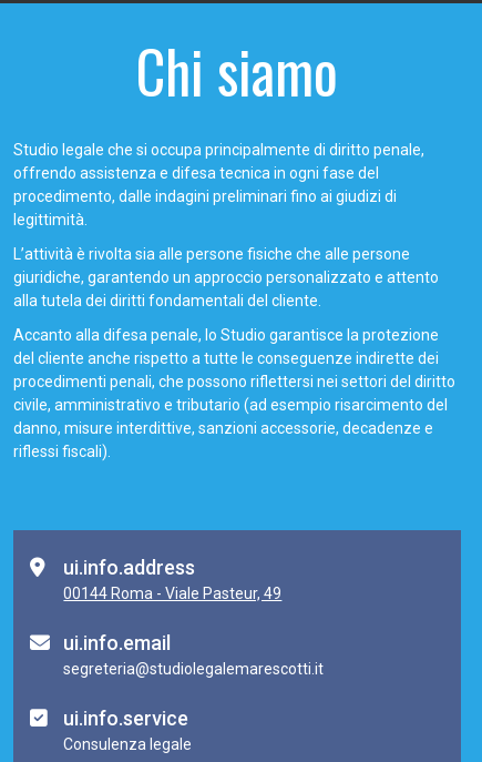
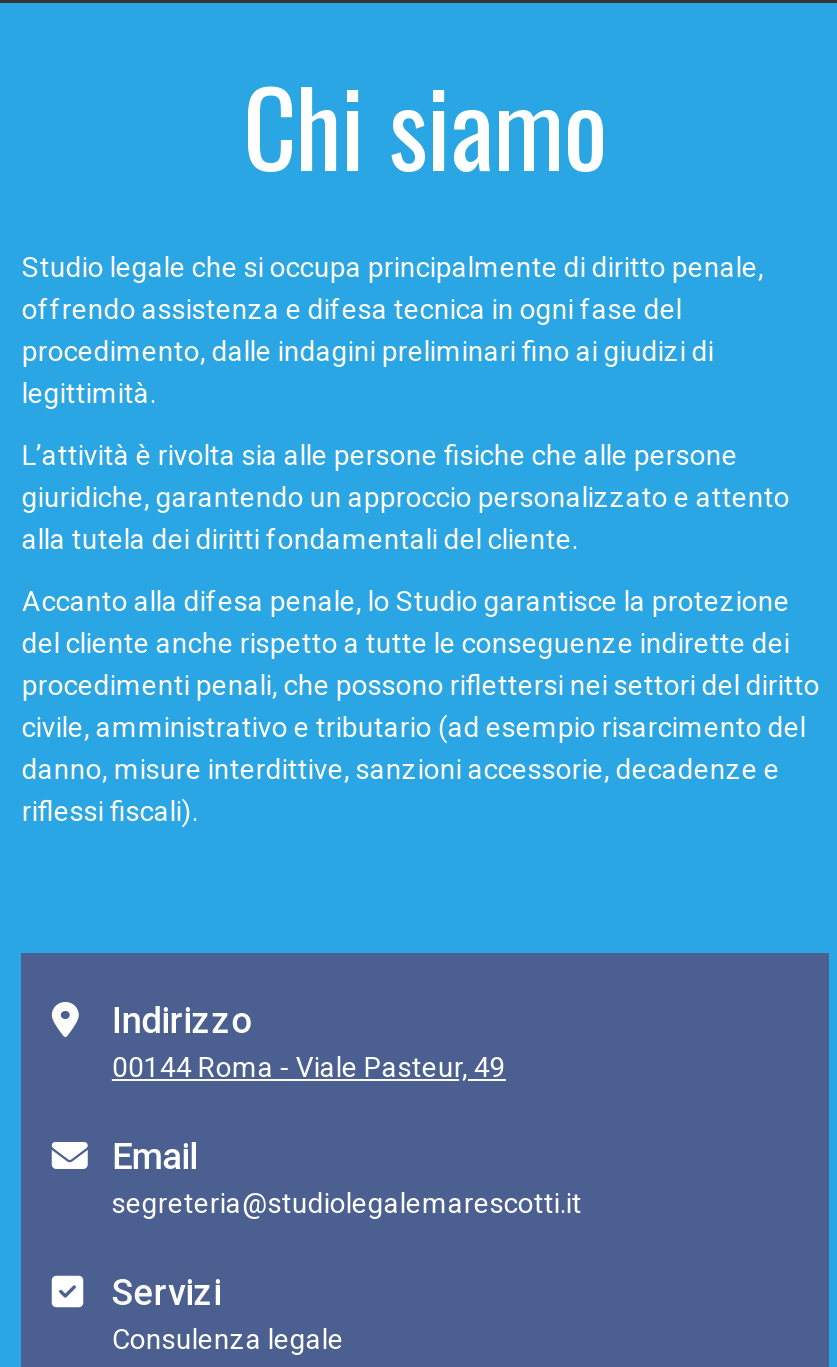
- ui.info.address
+ Indirizzo

- ui.info.email
+ Email

- ui.info.service
+ Servizi
